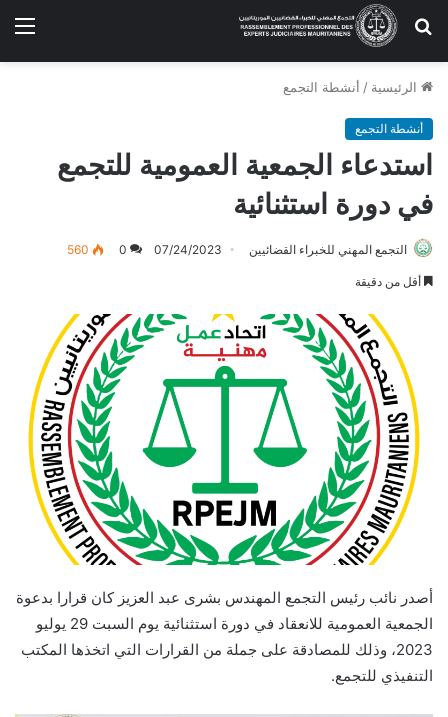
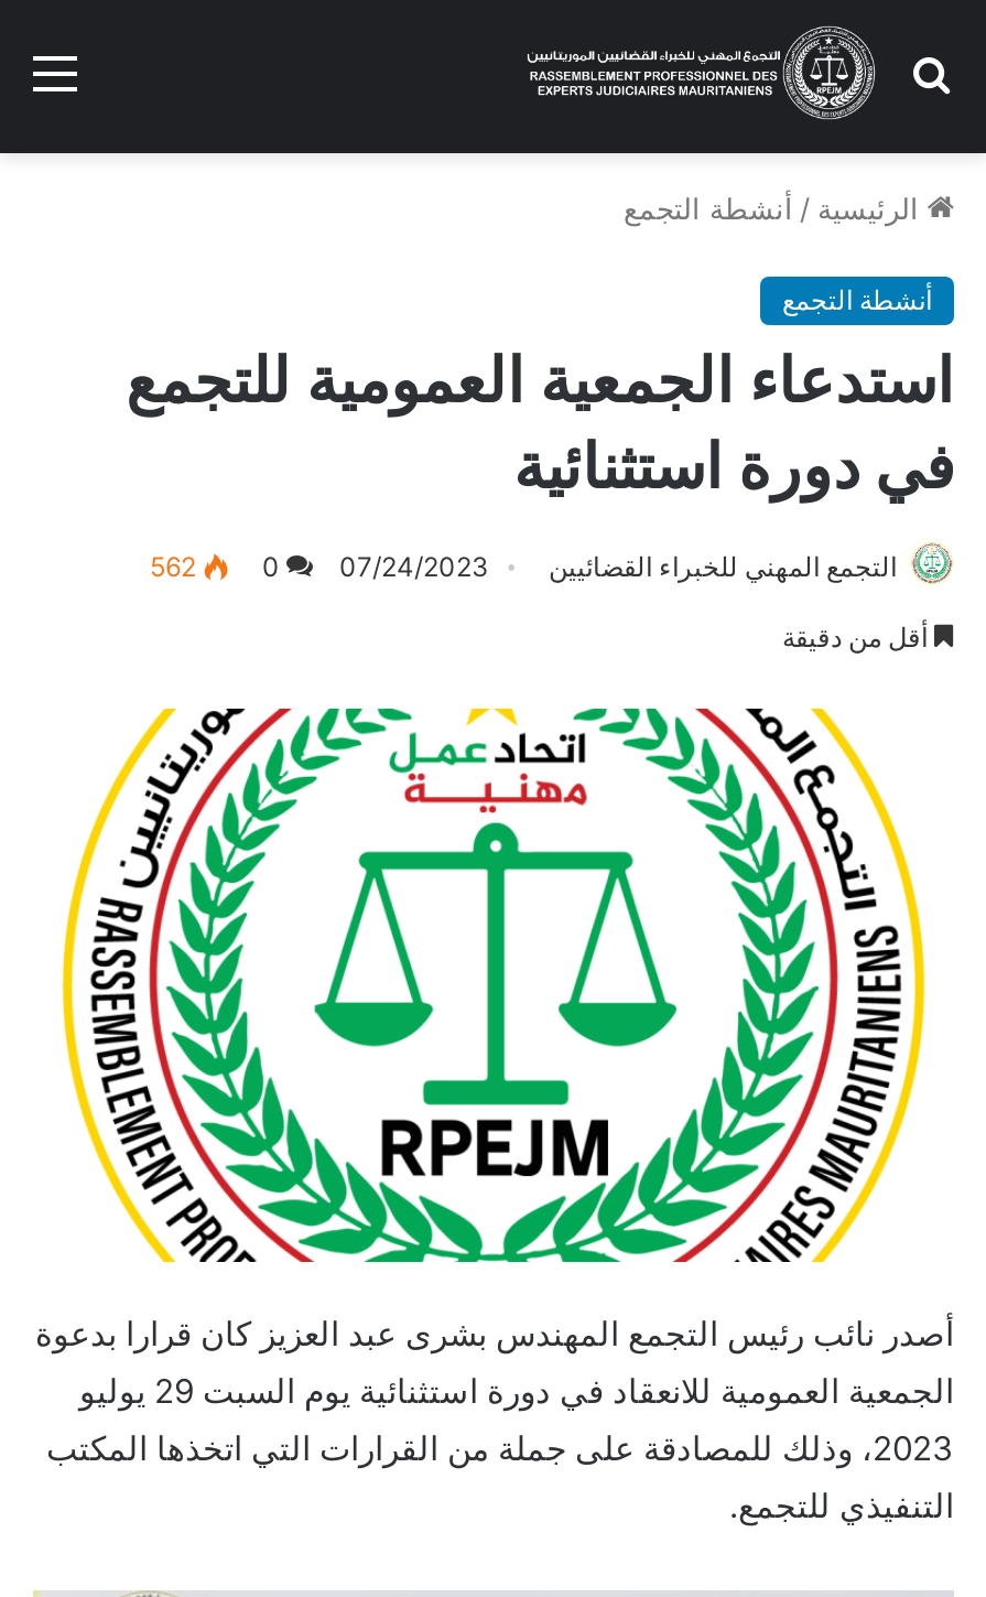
- التجمع المهني للخبراء القضائيين 07/24/2023 0 560
+ التجمع المهني للخبراء القضائيين 07/24/2023 0 562
